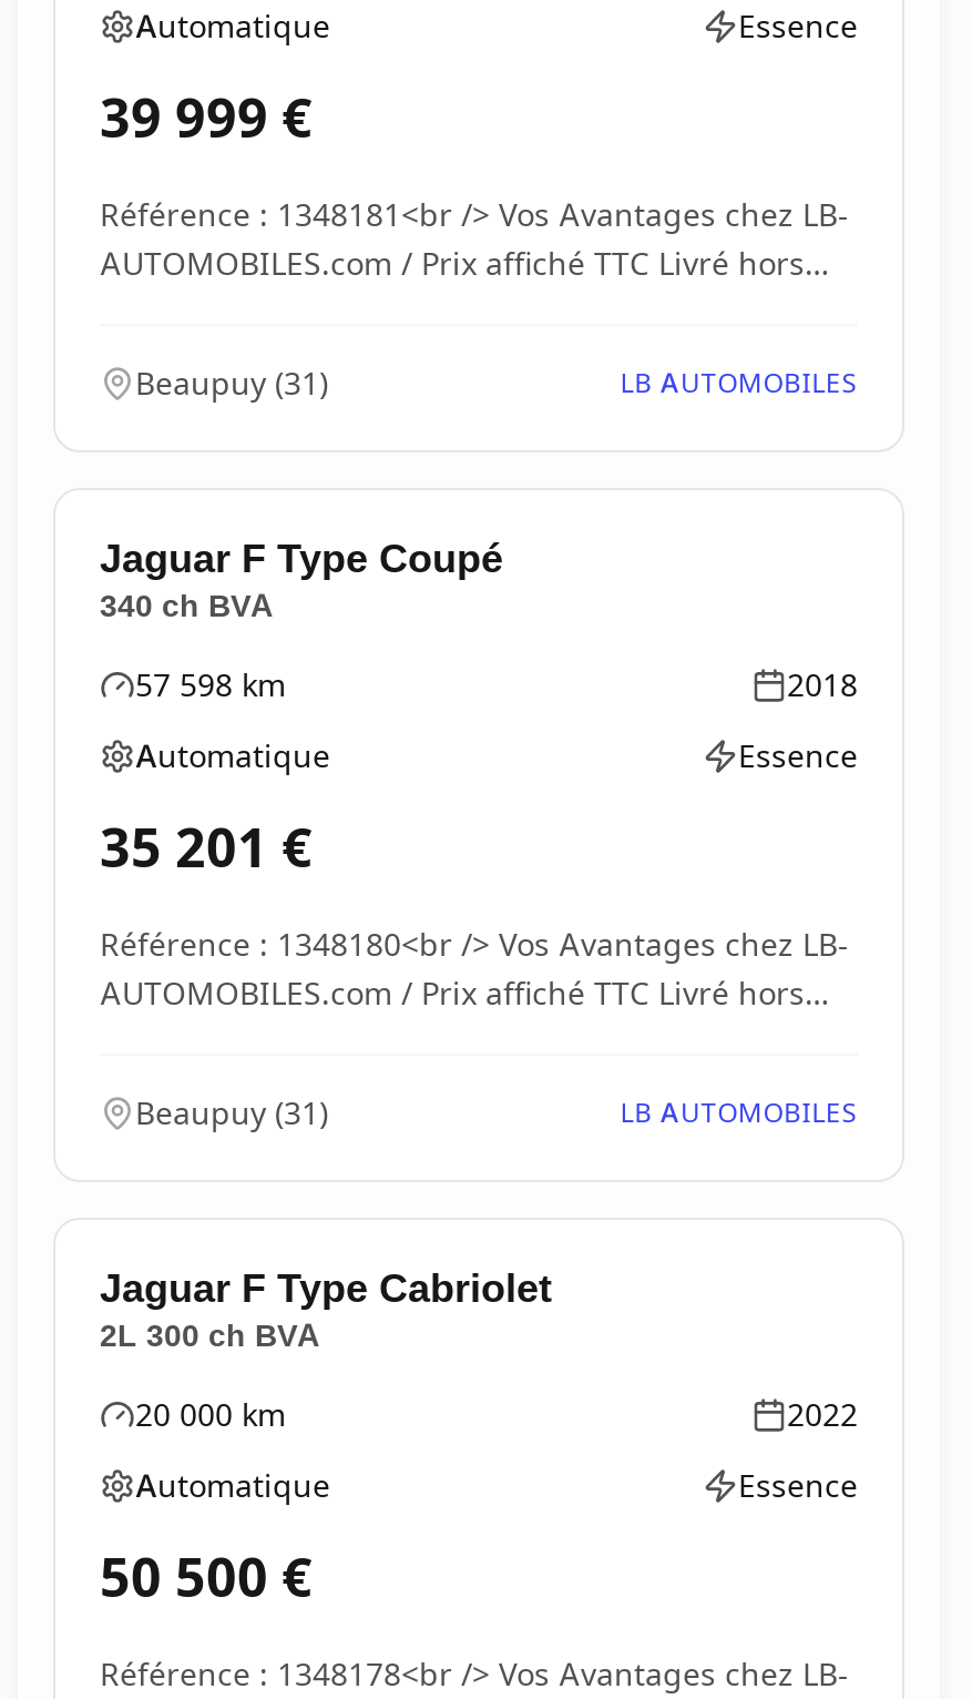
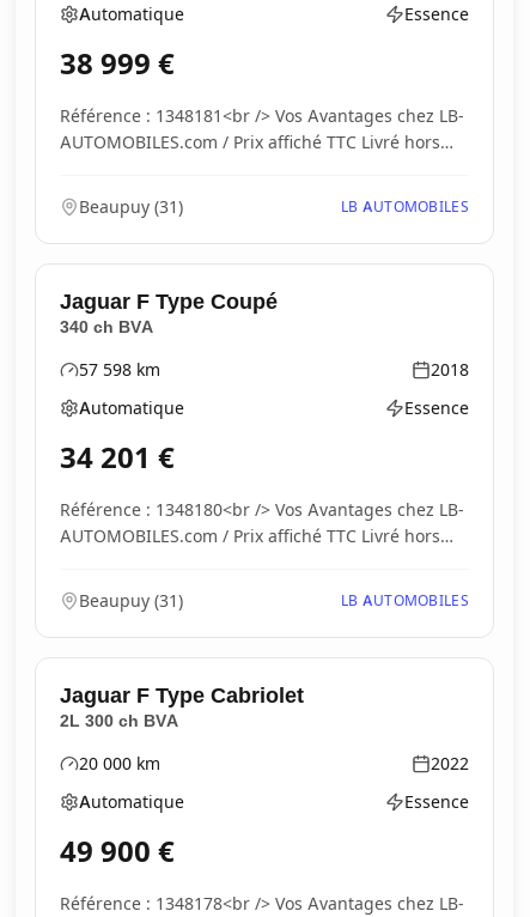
- 39 999 €
+ 38 999 €

- 35 201 €
+ 34 201 €

- 50 500 €
+ 49 900 €
